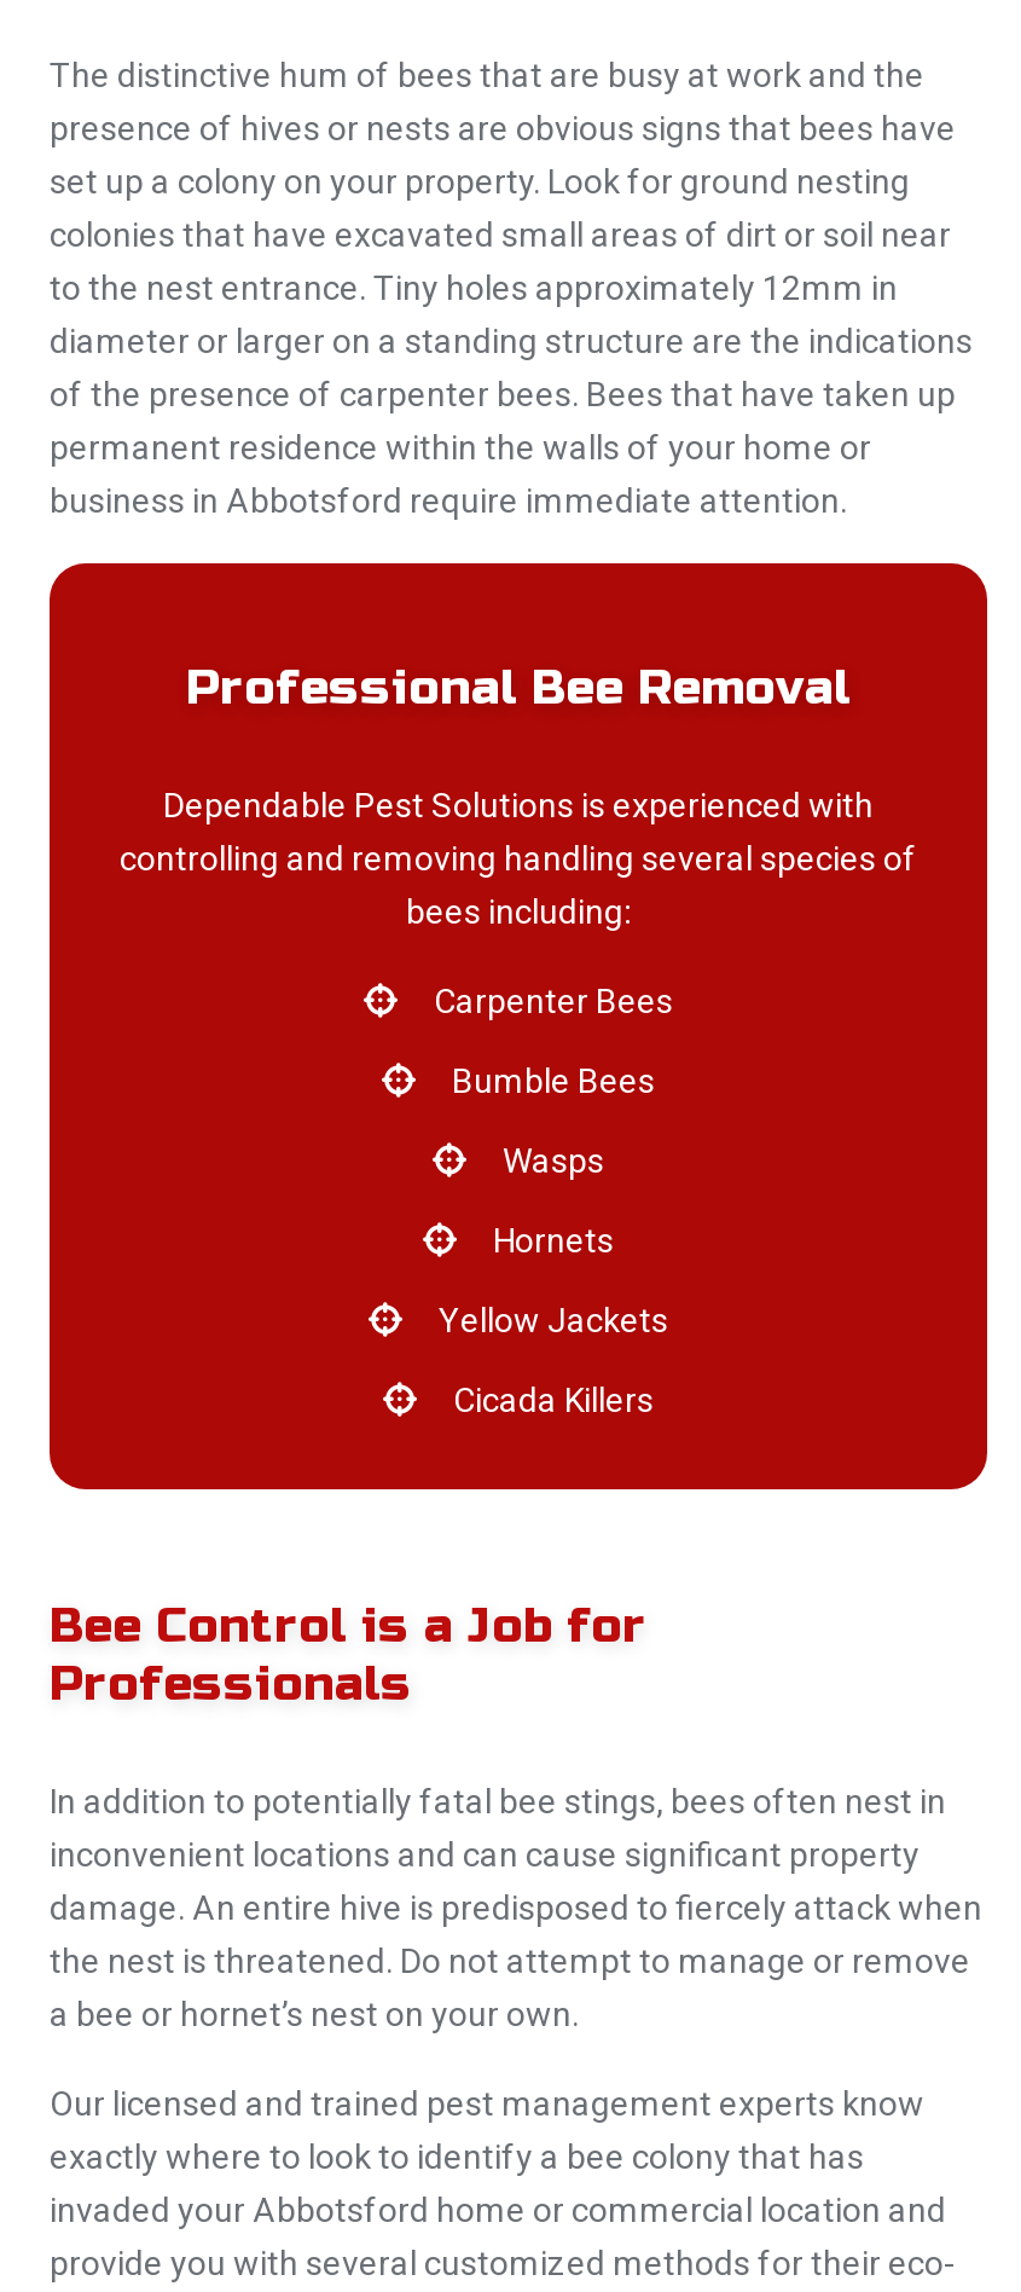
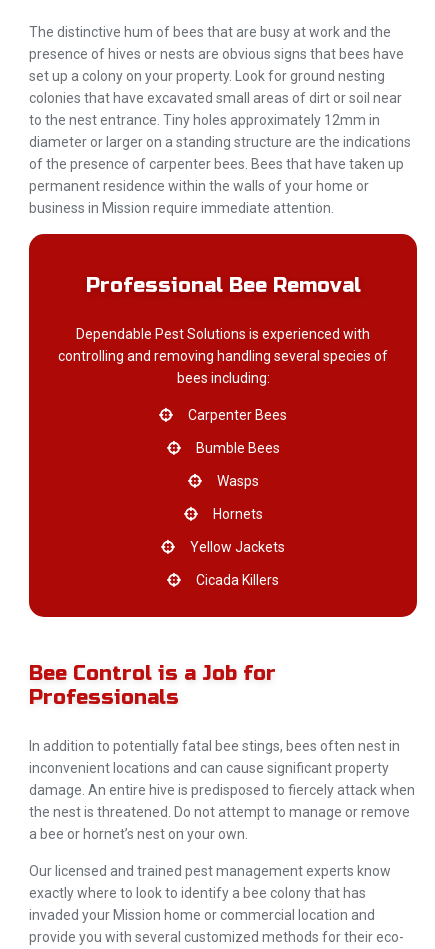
- business in Abbotsford require immediate attention.
+ business in Mission require immediate attention.

- invaded your Abbotsford home or commercial location and
+ invaded your Mission home or commercial location and
